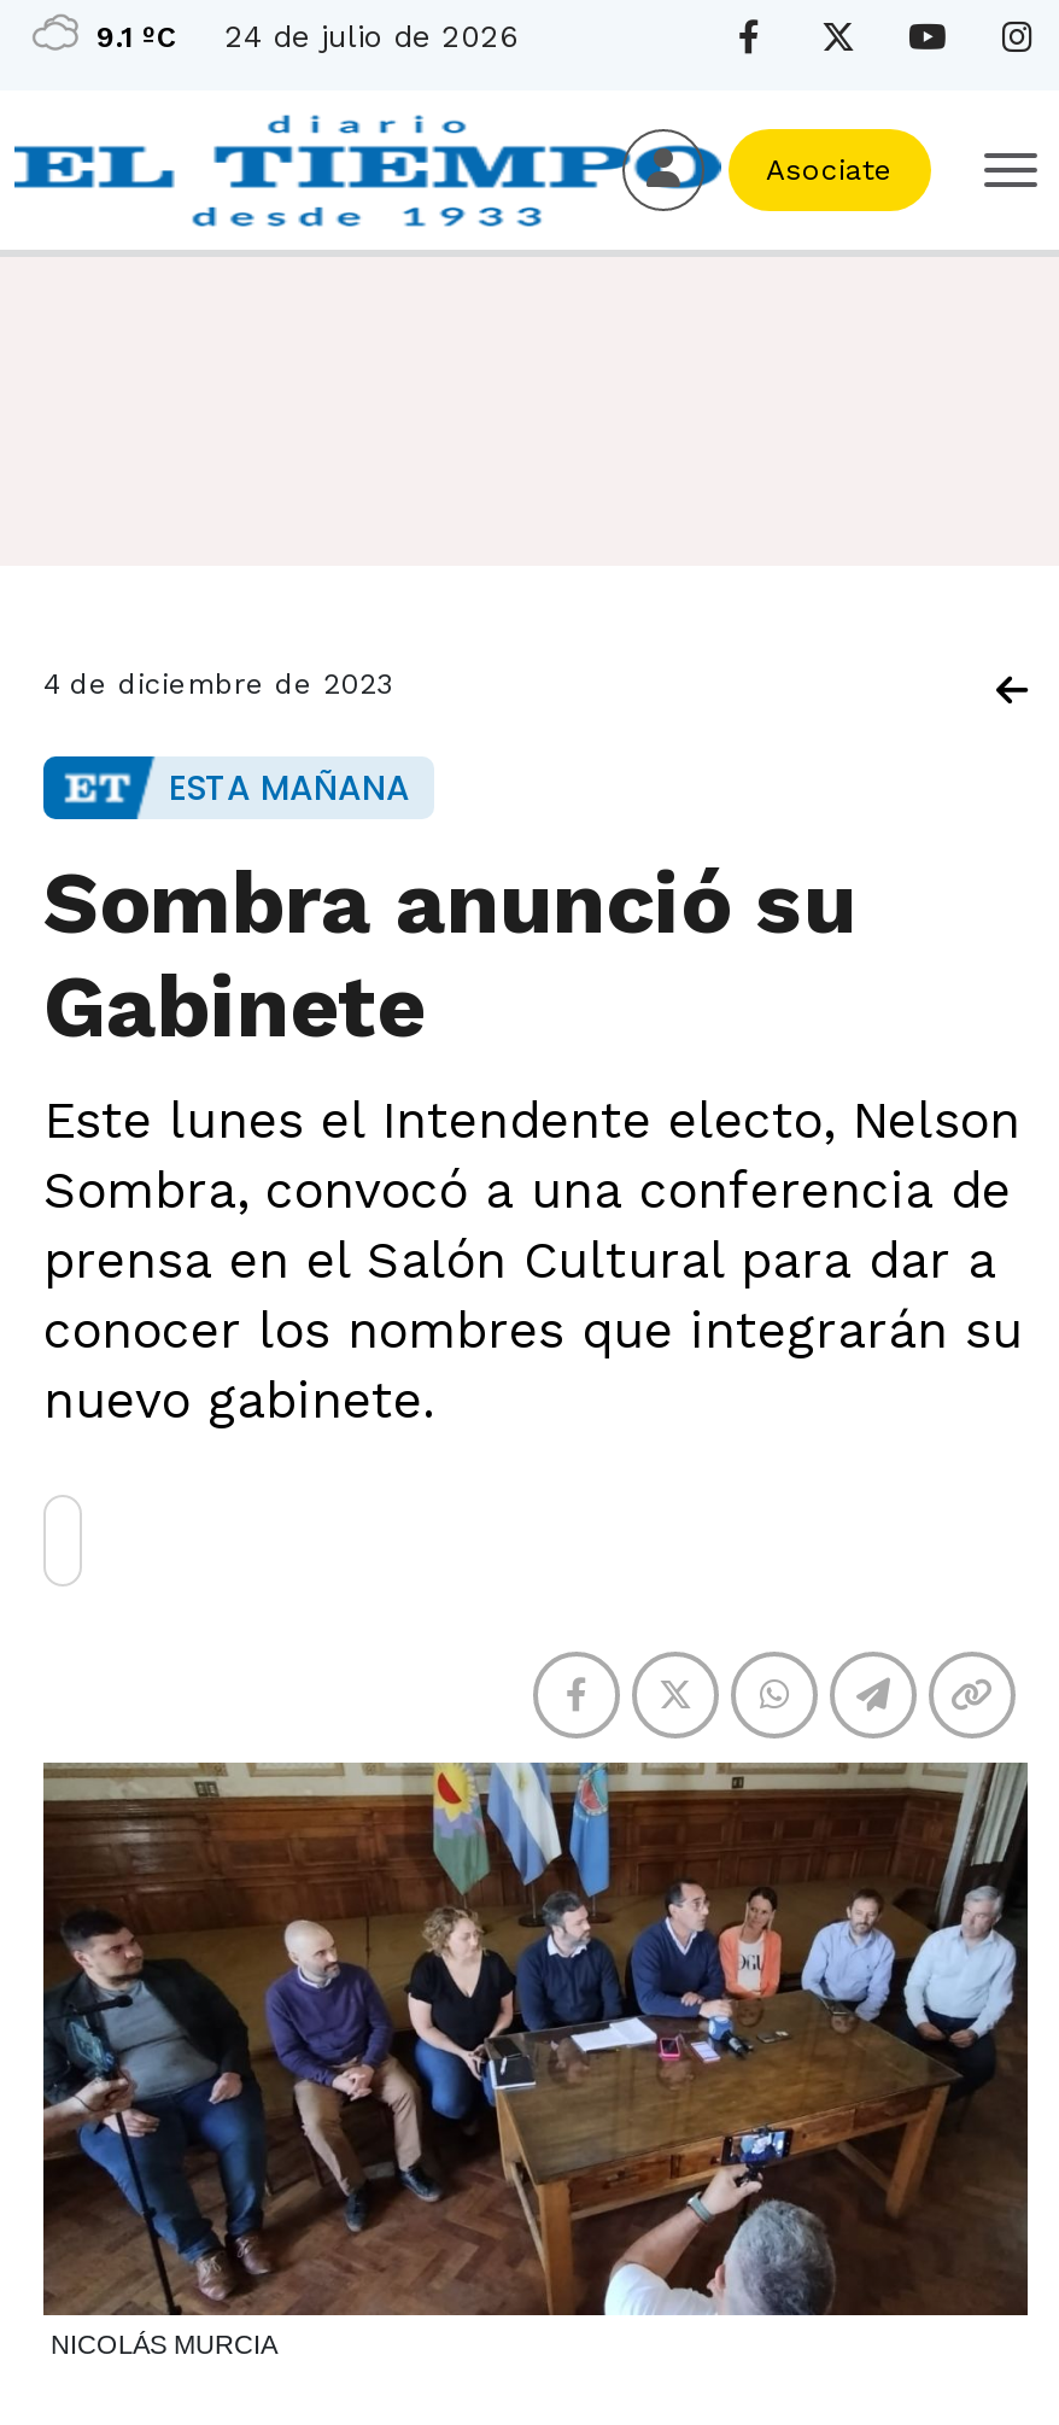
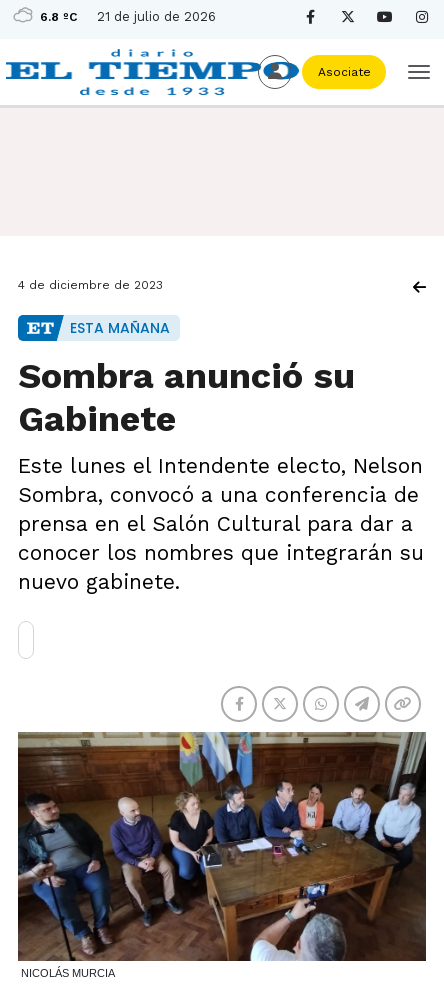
- 9.1 ºC
+ 6.8 ºC

- 24 de julio de 2026
+ 21 de julio de 2026
